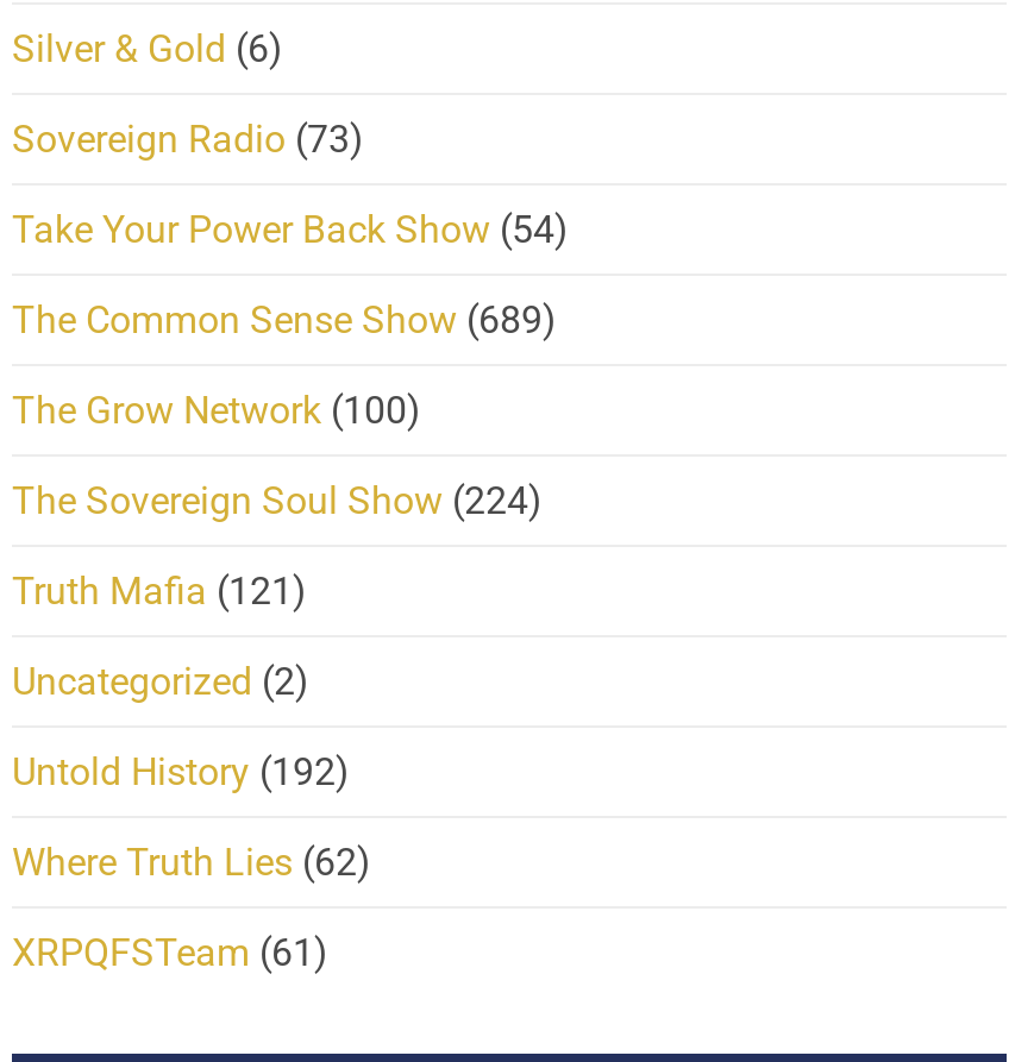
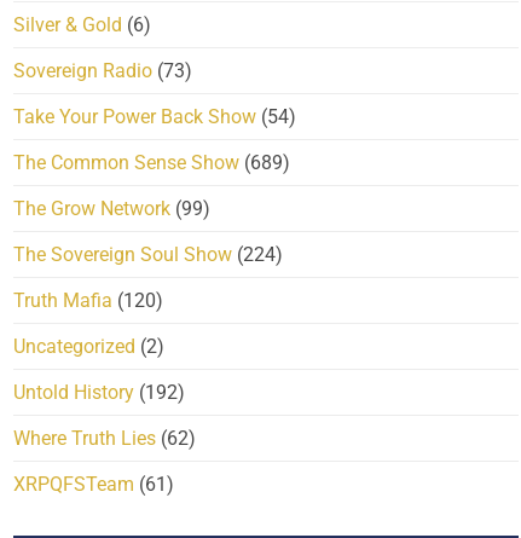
- The Grow Network (100)
+ The Grow Network (99)

- Truth Mafia (121)
+ Truth Mafia (120)
